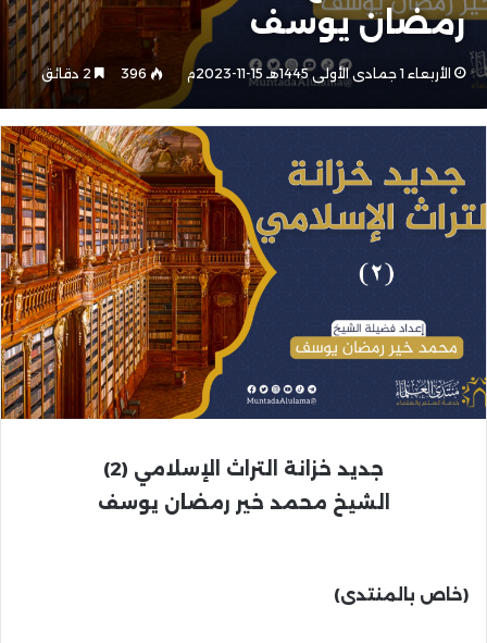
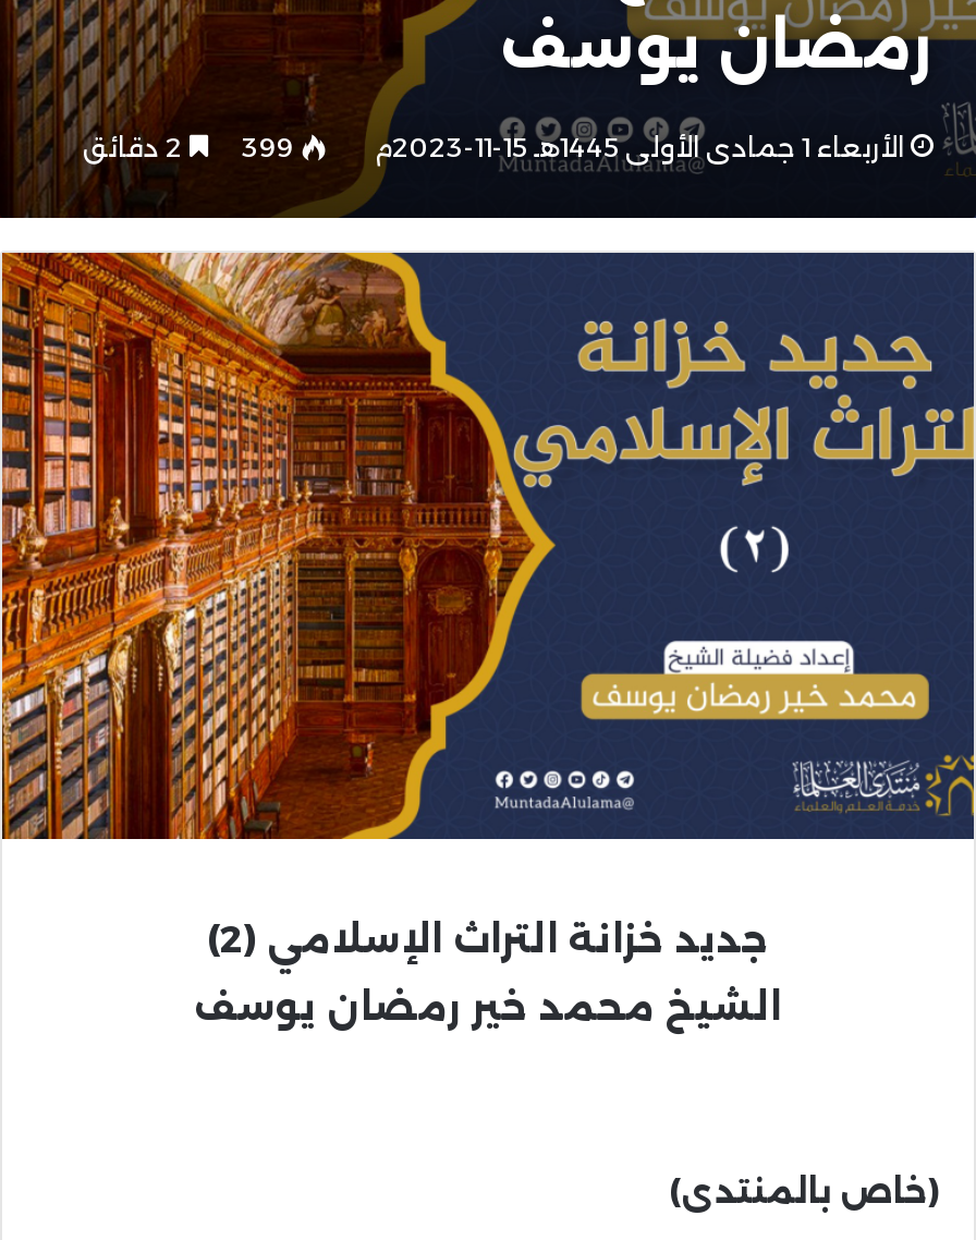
- 396
+ 399
